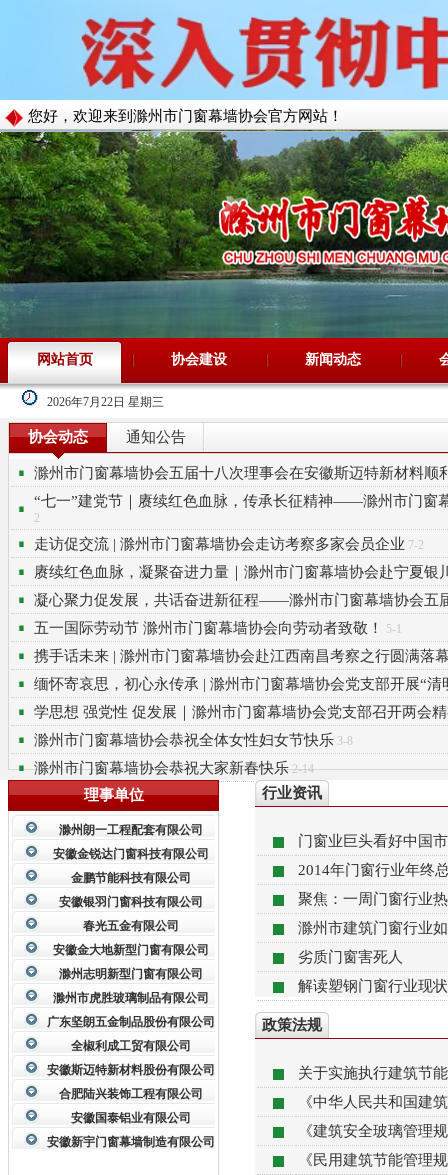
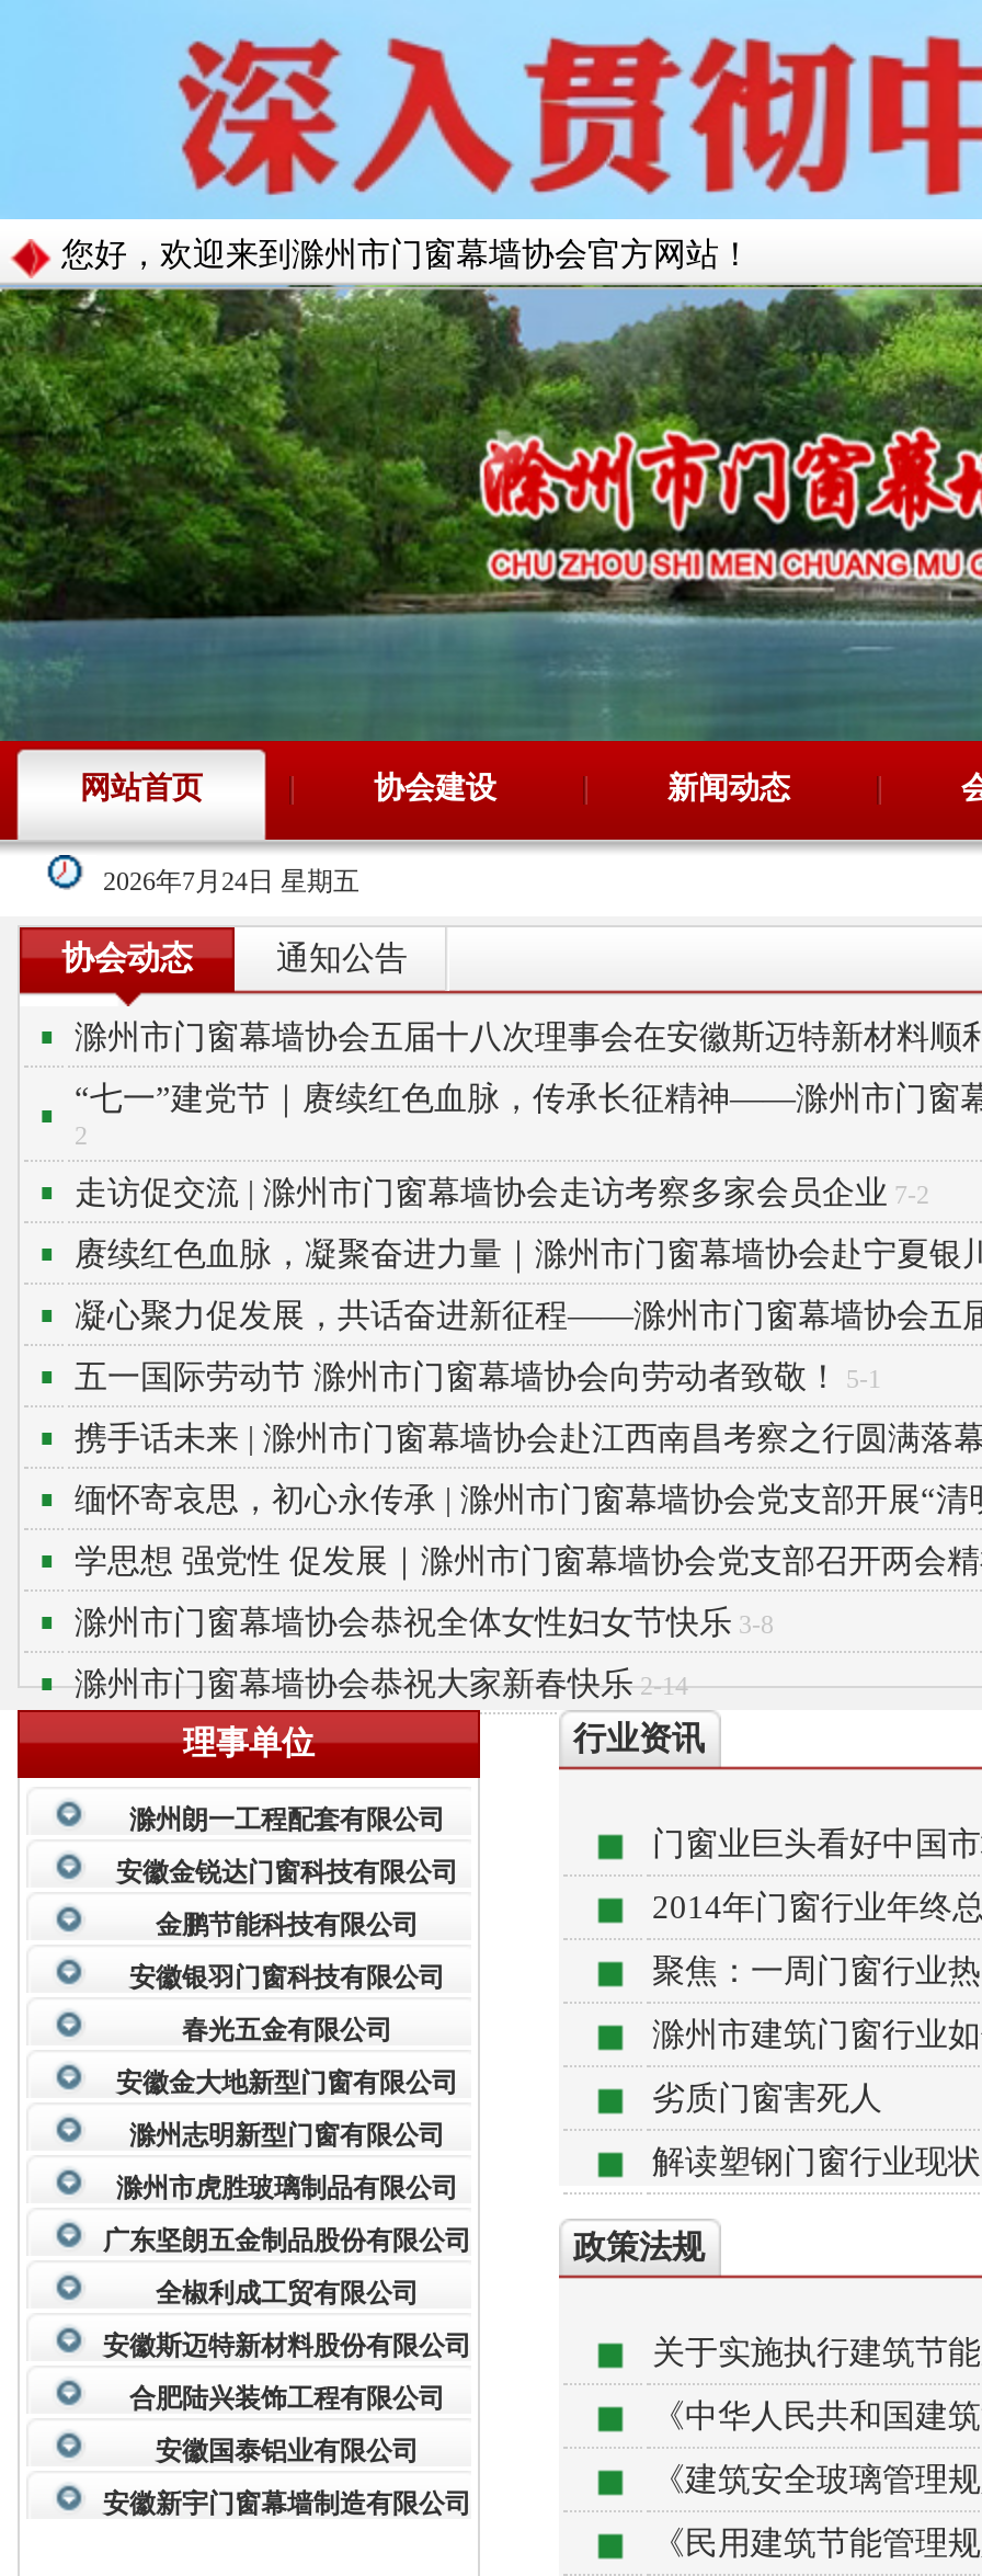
- 2026年7月22日 星期三
+ 2026年7月24日 星期五
